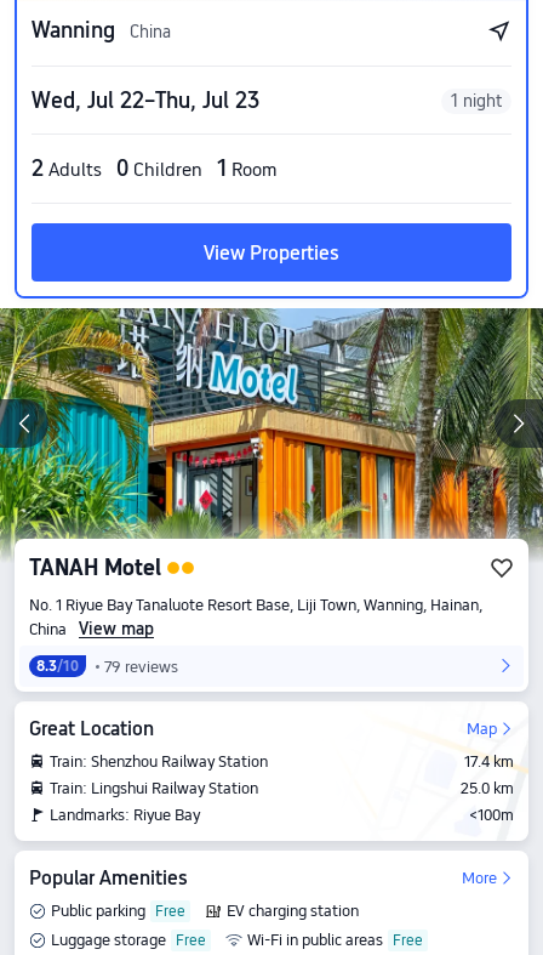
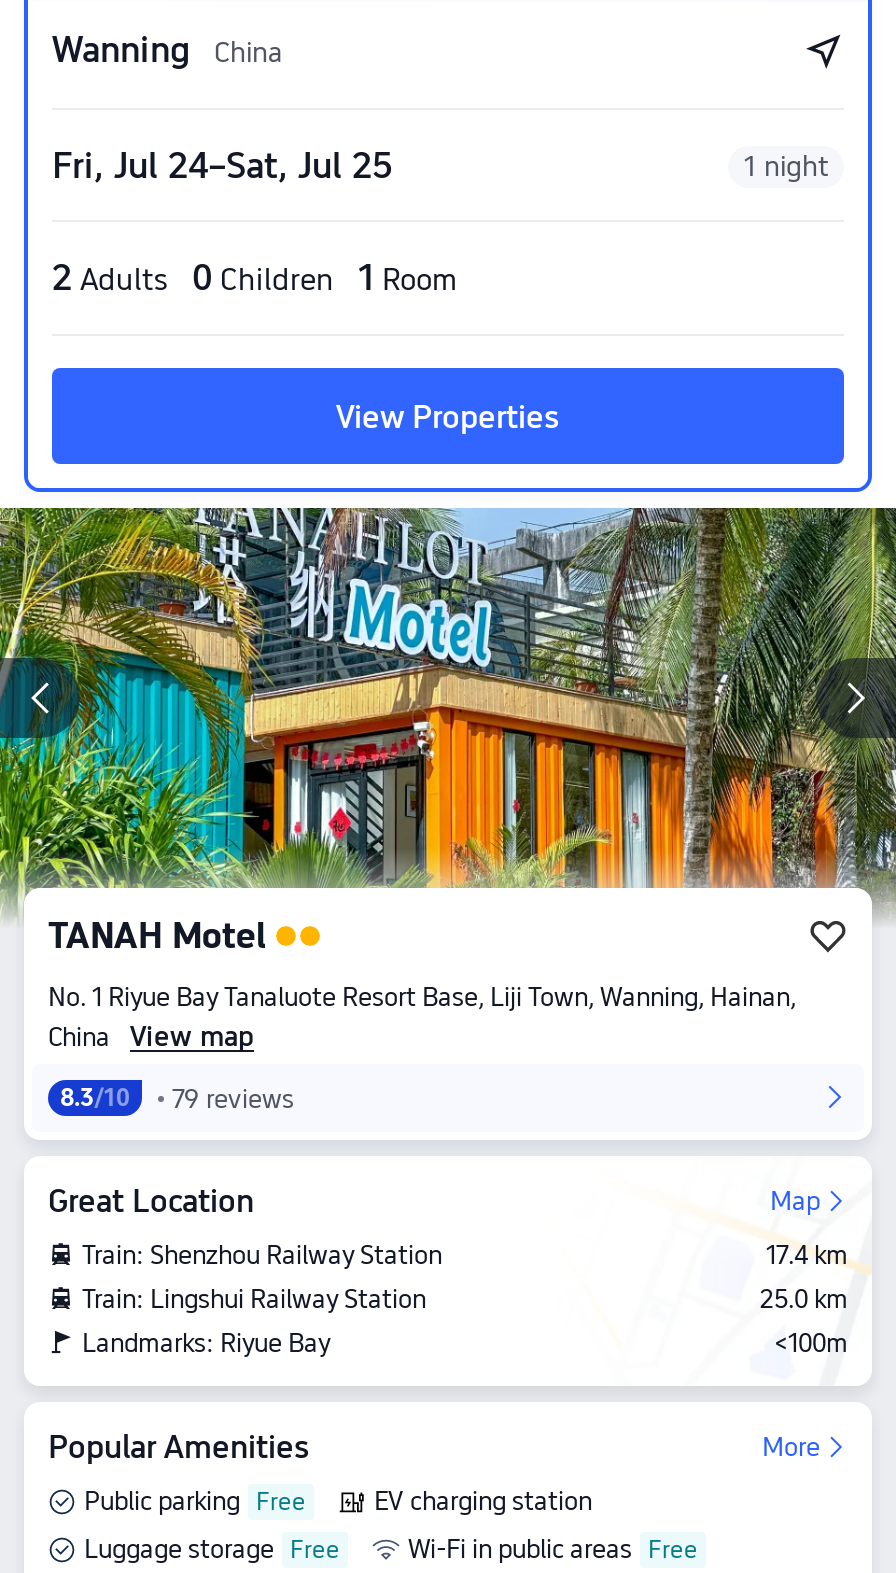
- Wed, Jul 22–Thu, Jul 23
+ Fri, Jul 24–Sat, Jul 25
